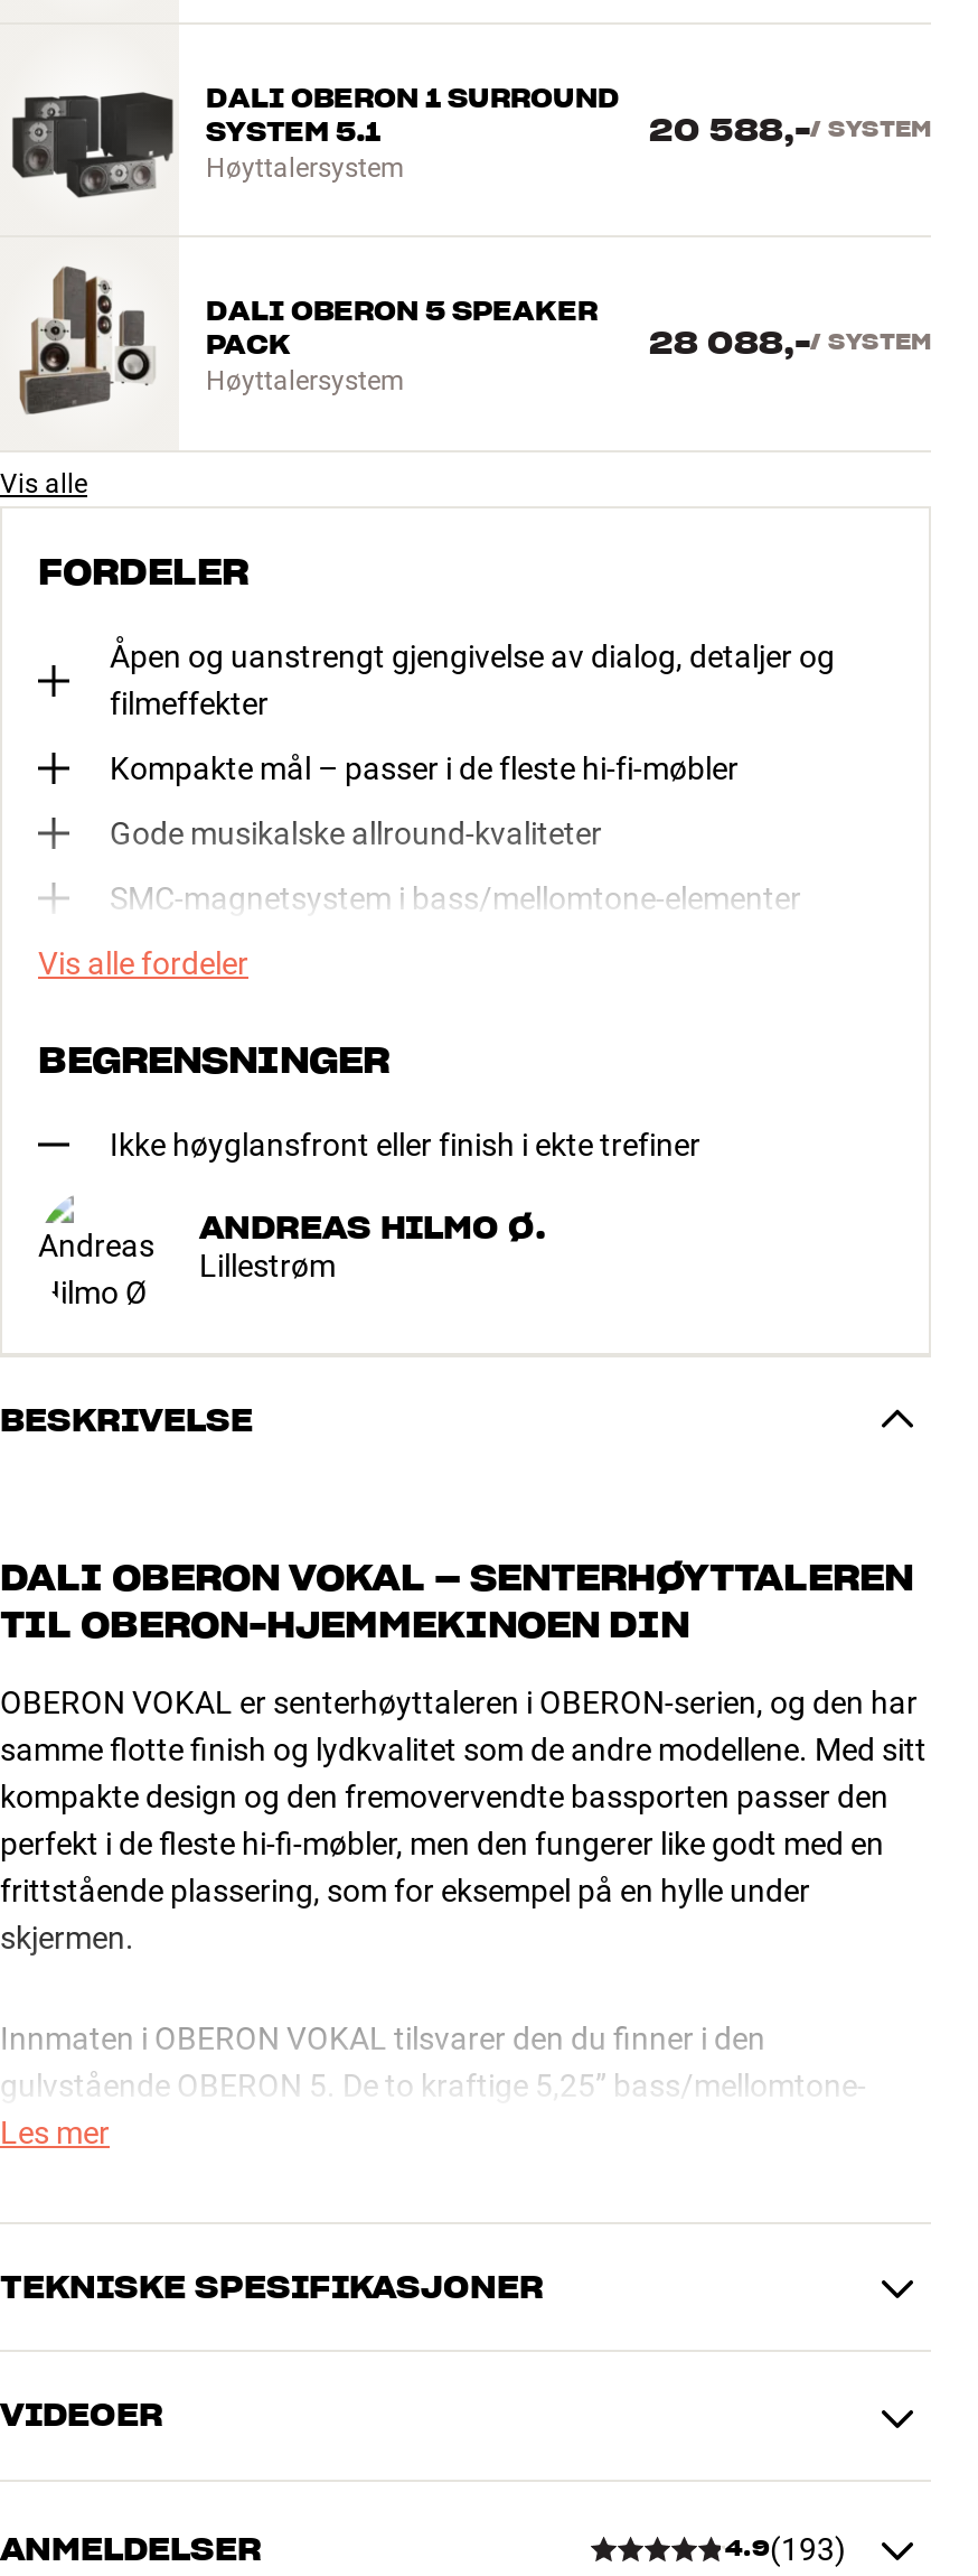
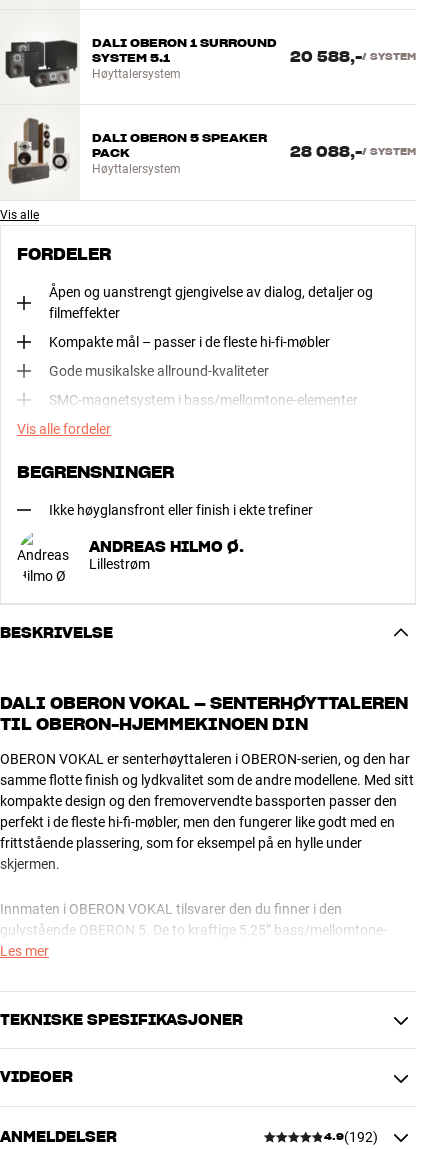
- 4.9(193)
+ 4.9(192)
